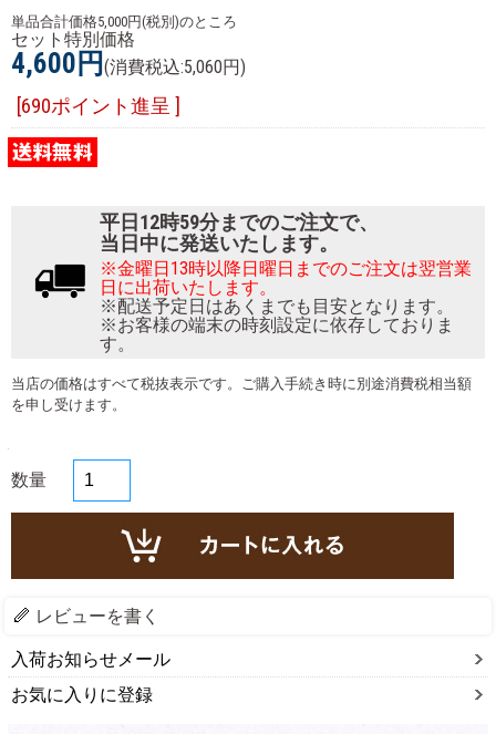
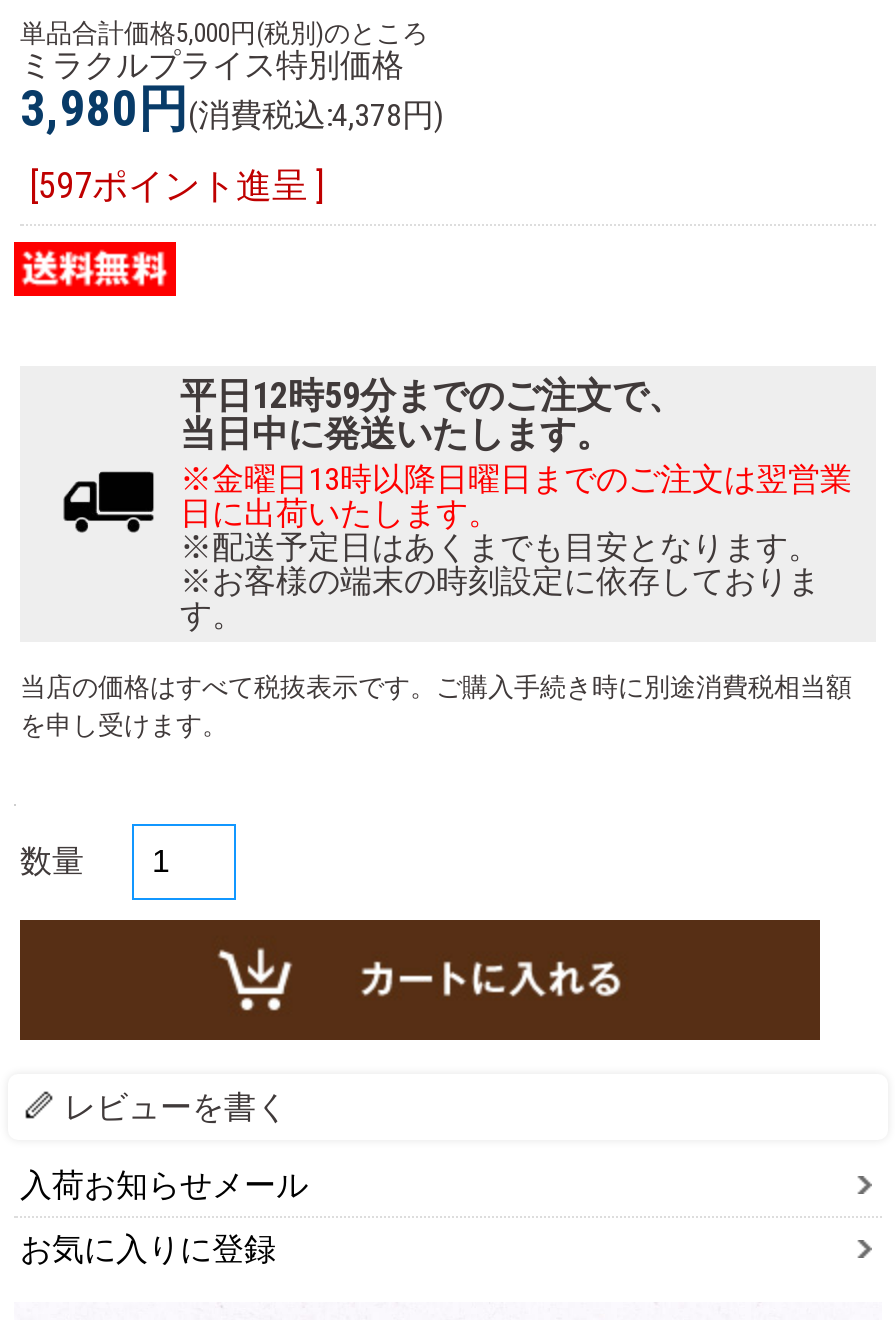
- セット特別価格
- 4,600円(消費税込:5,060円)
- [690ポイント進呈 ]
+ ミラクルプライス特別価格
+ 3,980円(消費税込:4,378円)
+ [597ポイント進呈 ]
